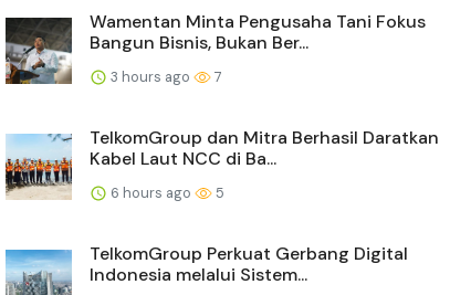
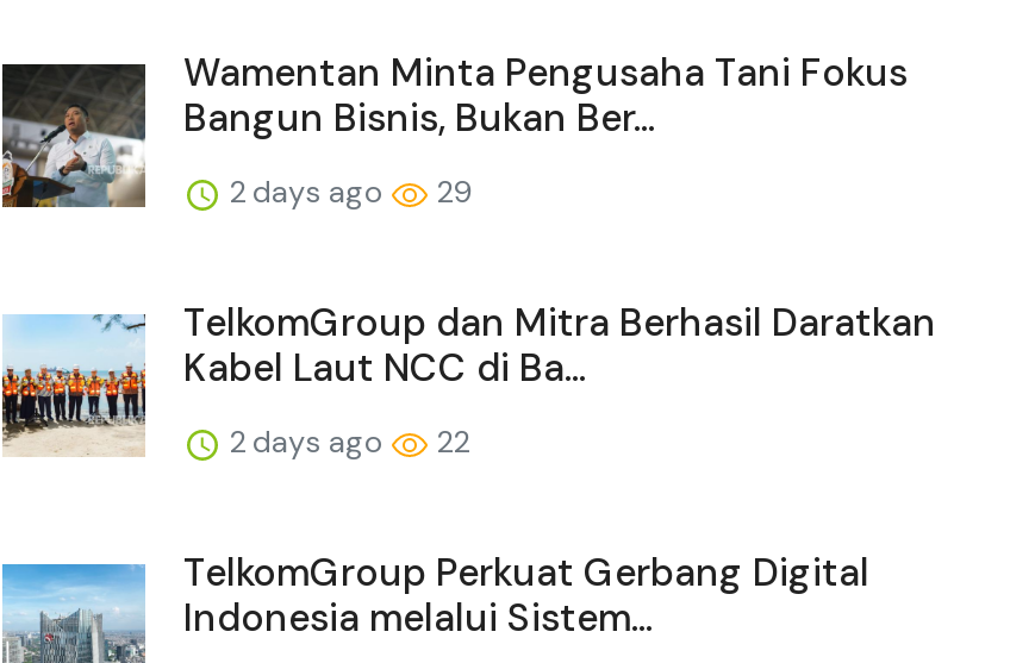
- 3 hours ago
+ 2 days ago

- 7
+ 29

- 6 hours ago
+ 2 days ago

- 5
+ 22
